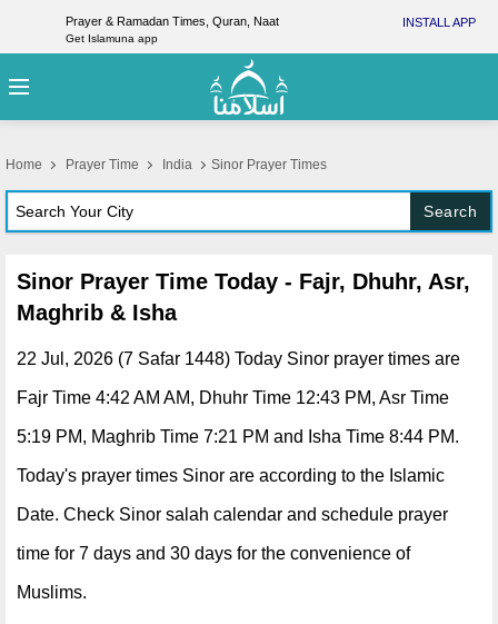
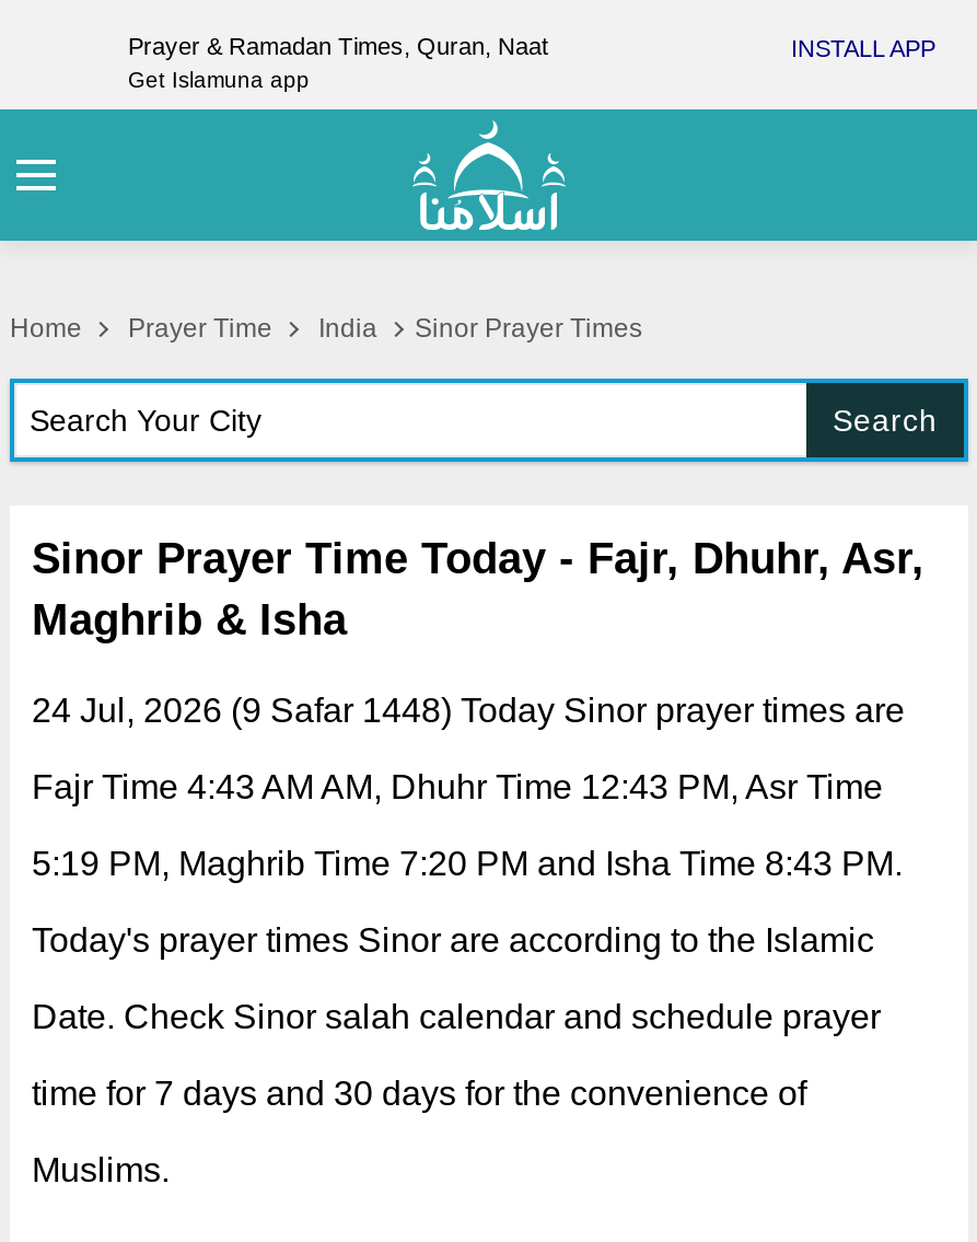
- 22 Jul, 2026 (7 Safar 1448) Today Sinor prayer times are
+ 24 Jul, 2026 (9 Safar 1448) Today Sinor prayer times are

- Fajr Time 4:42 AM AM, Dhuhr Time 12:43 PM, Asr Time
+ Fajr Time 4:43 AM AM, Dhuhr Time 12:43 PM, Asr Time

- 5:19 PM, Maghrib Time 7:21 PM and Isha Time 8:44 PM.
+ 5:19 PM, Maghrib Time 7:20 PM and Isha Time 8:43 PM.
